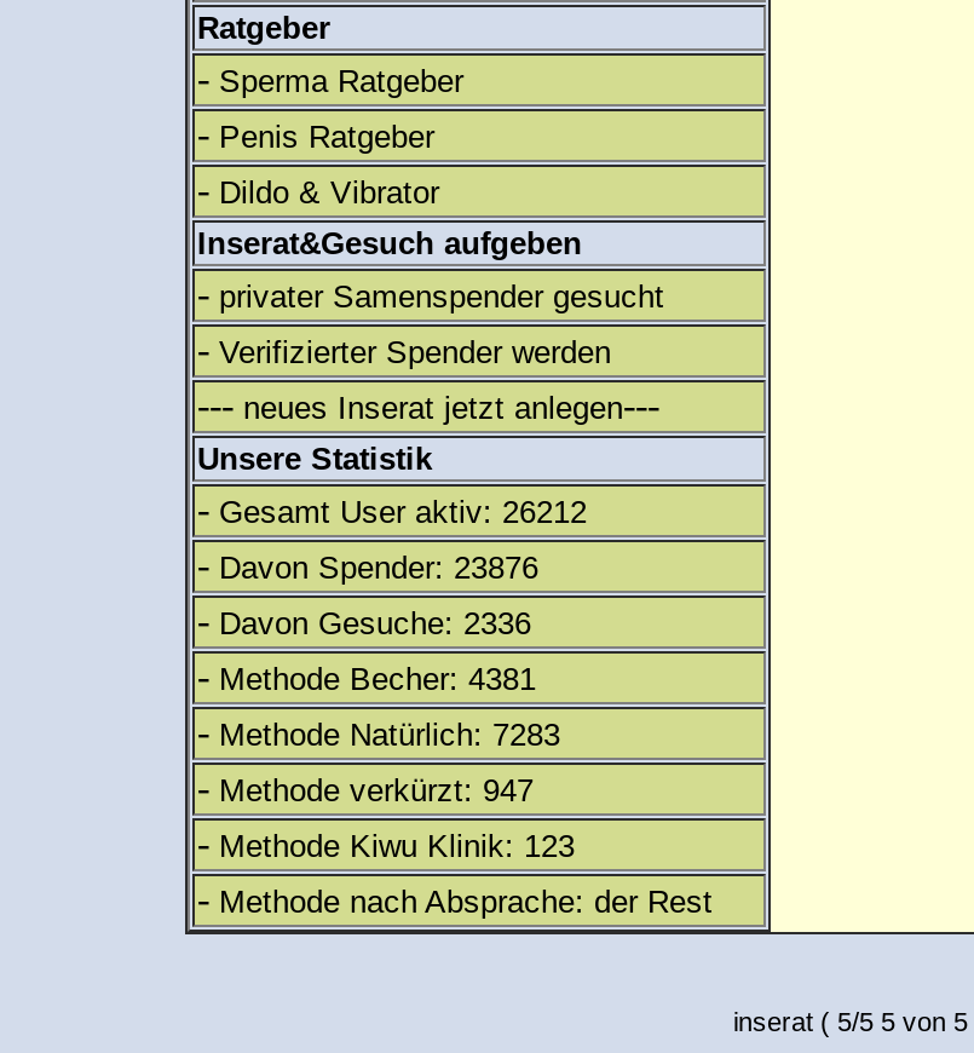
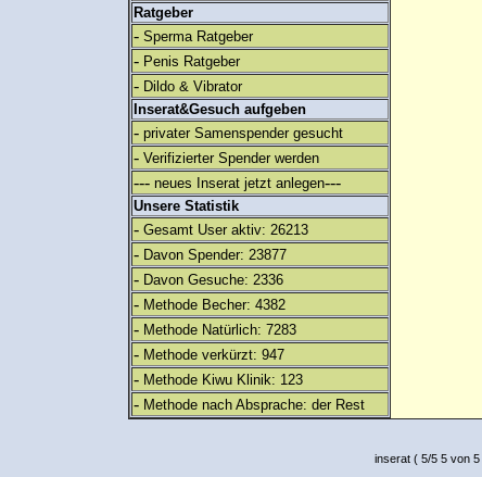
- - Gesamt User aktiv: 26212
+ - Gesamt User aktiv: 26213

- - Davon Spender: 23876
+ - Davon Spender: 23877

- - Methode Becher: 4381
+ - Methode Becher: 4382
